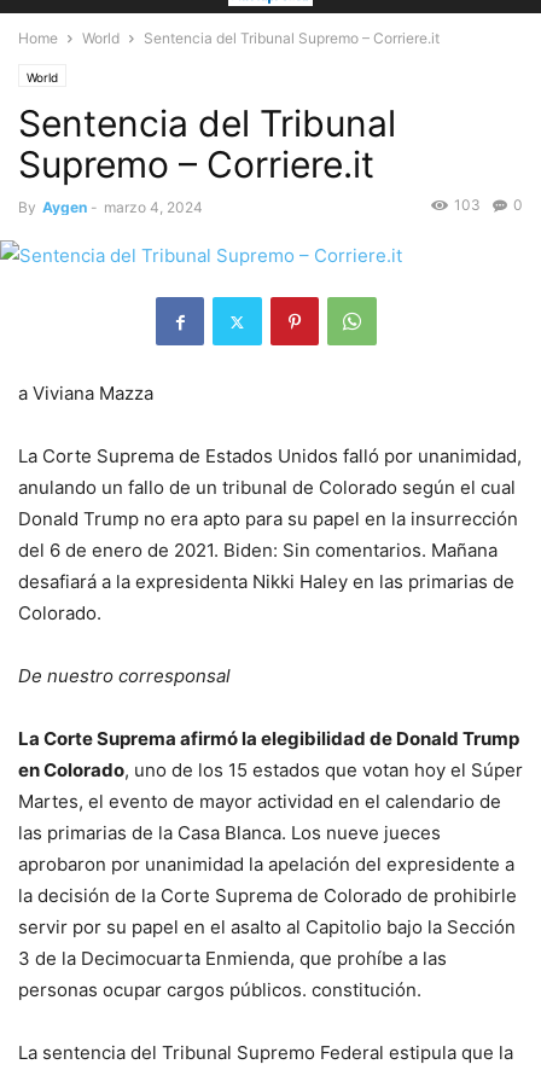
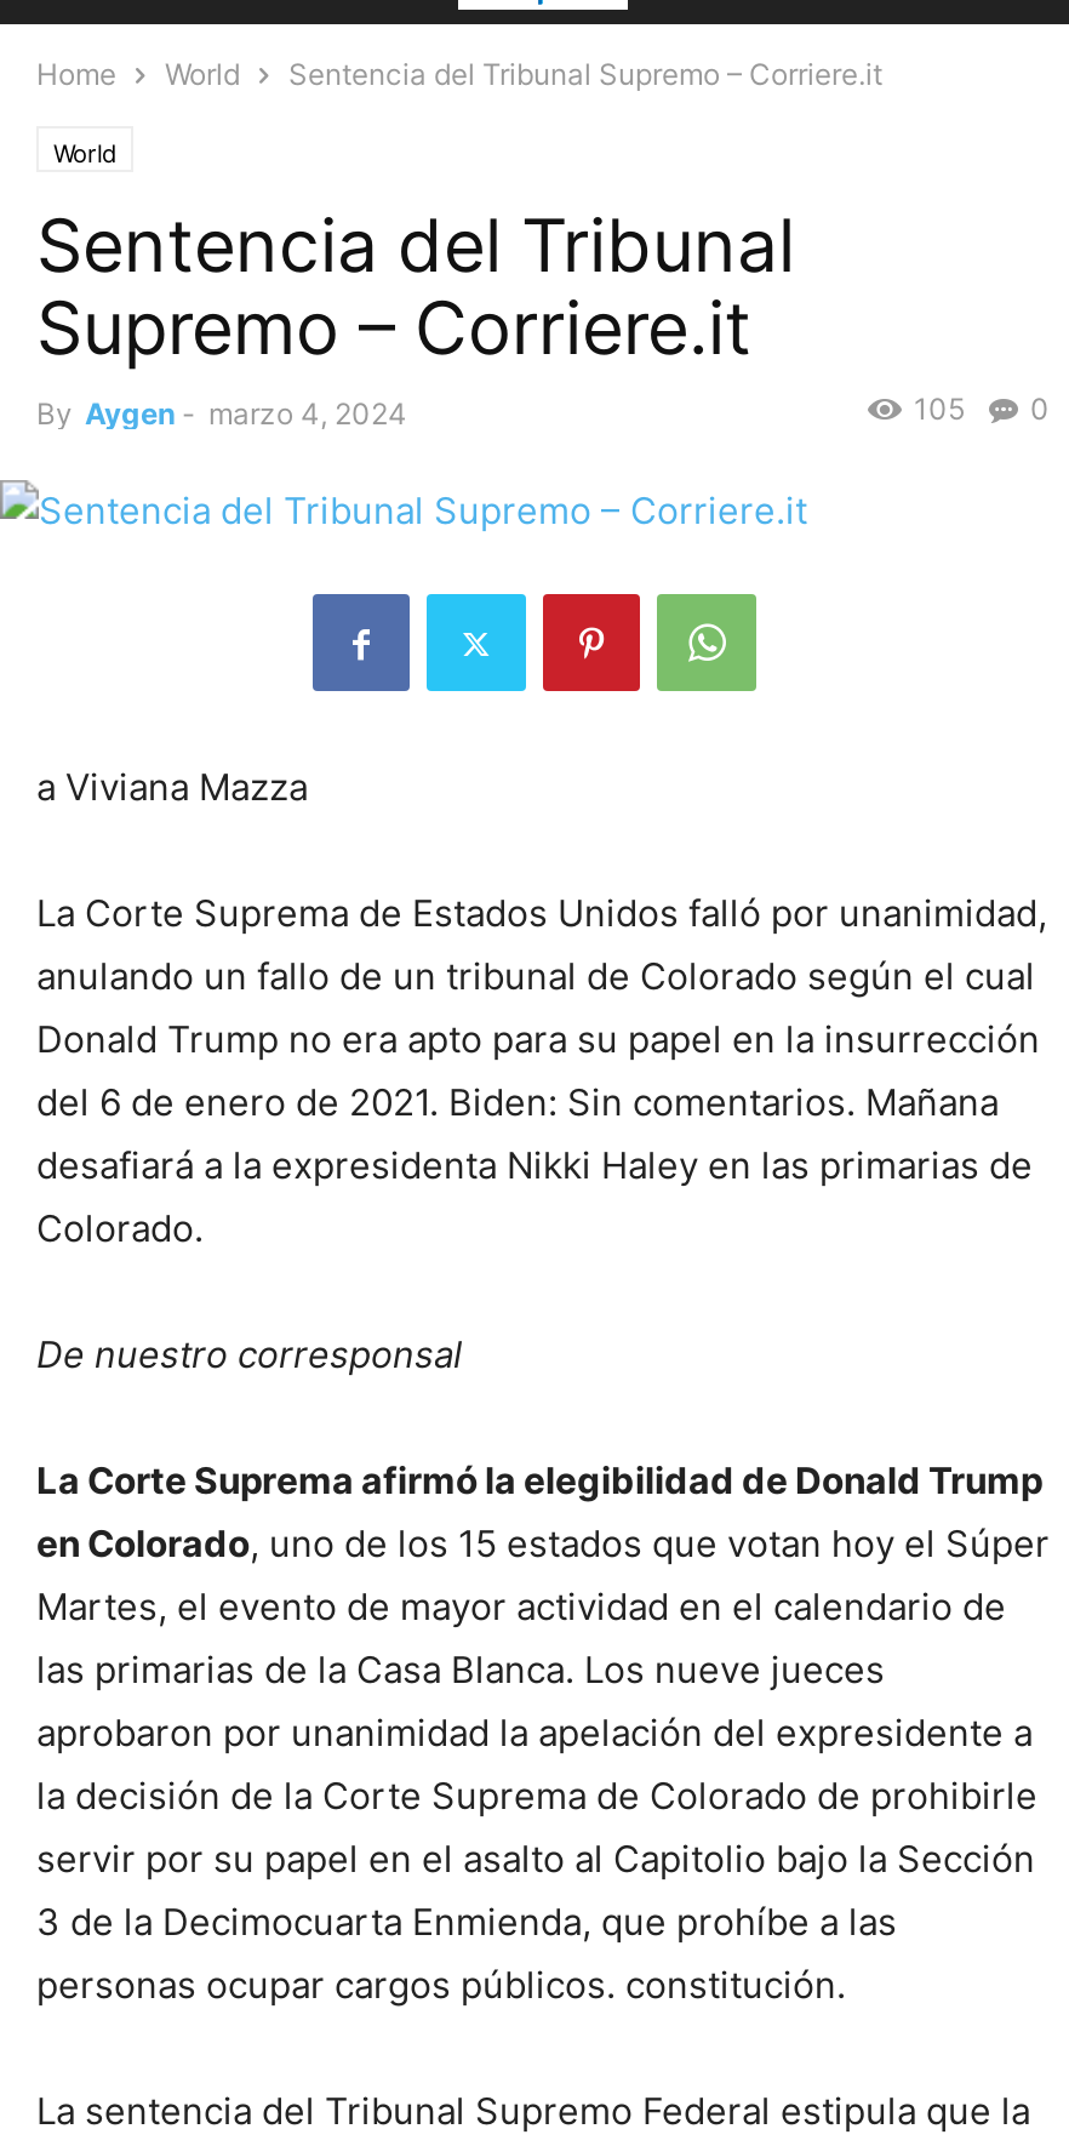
- 103 0
+ 105 0
